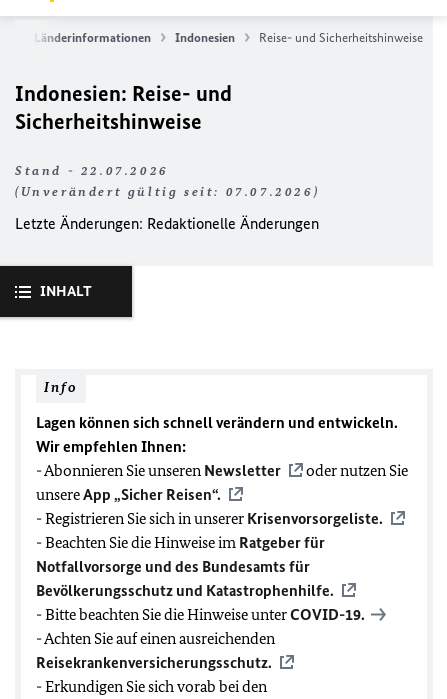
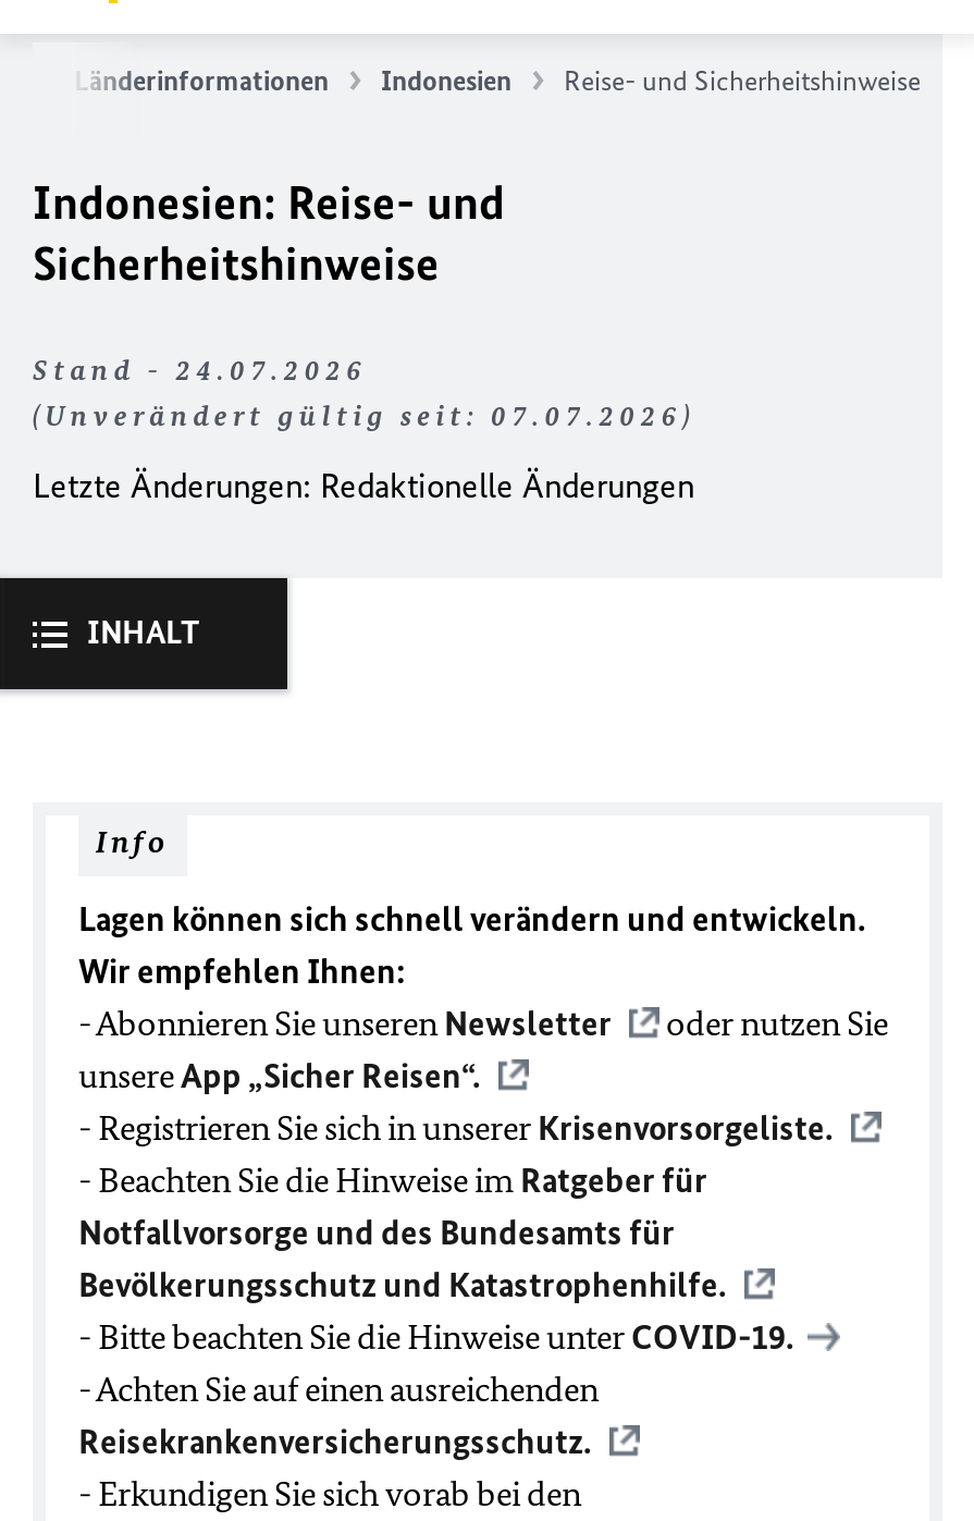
- Stand - 22.07.2026
+ Stand - 24.07.2026
